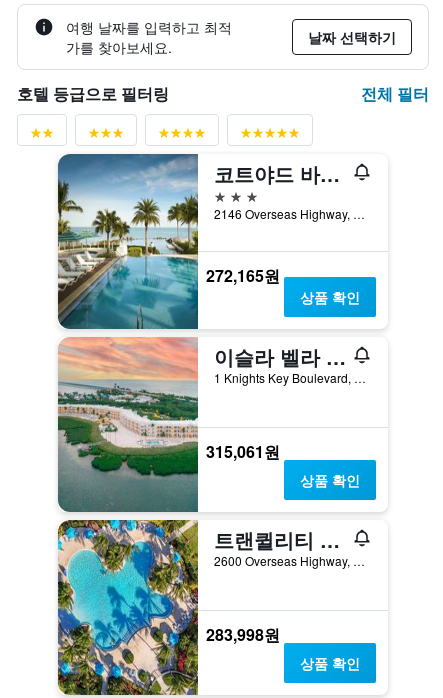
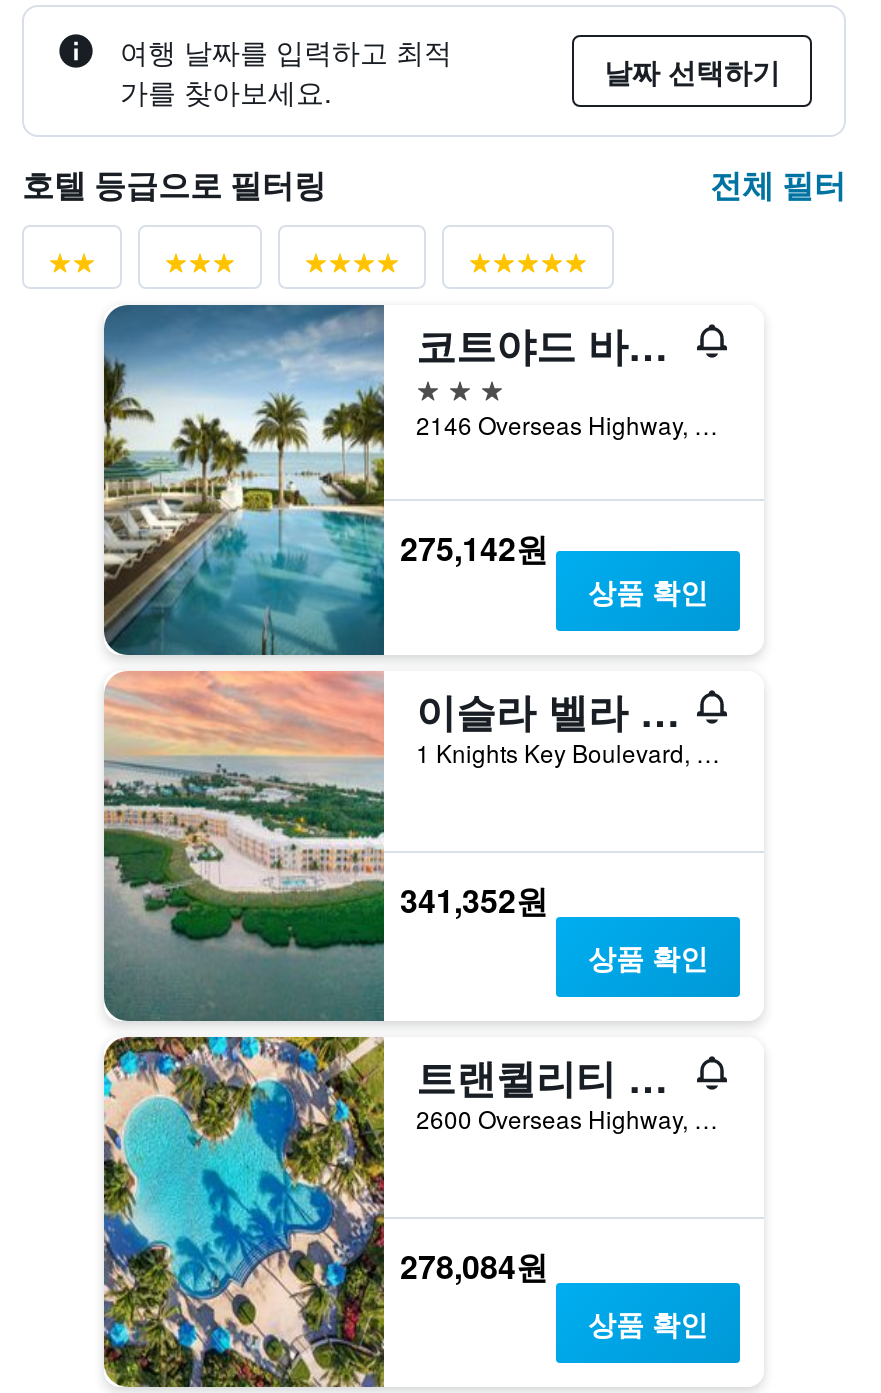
- 272,165원
+ 275,142원

- 315,061원
+ 341,352원

- 283,998원
+ 278,084원
